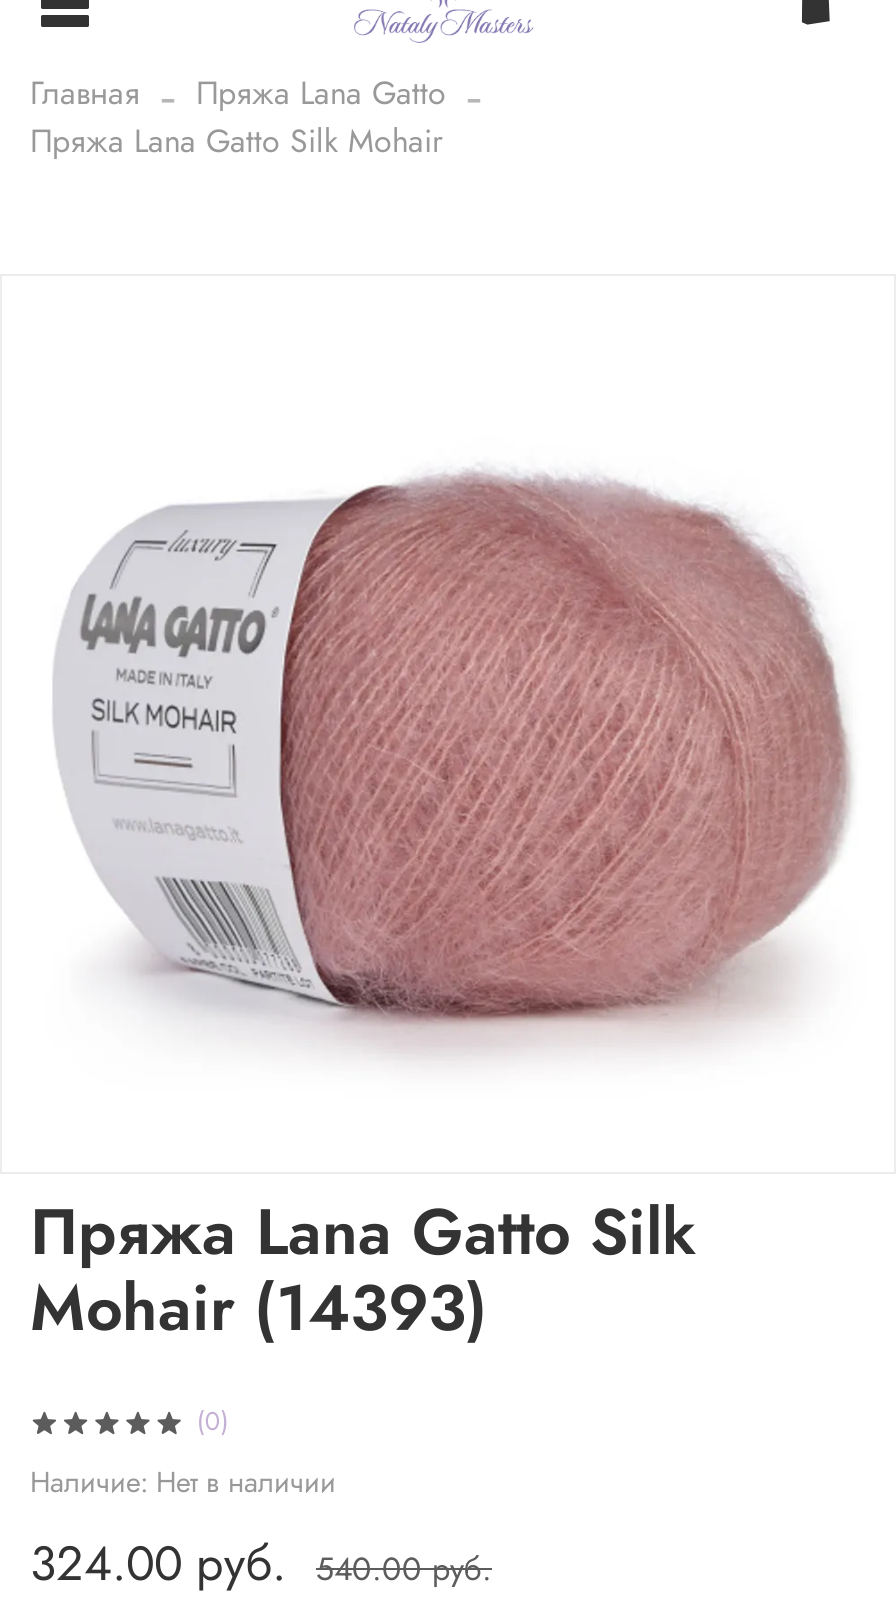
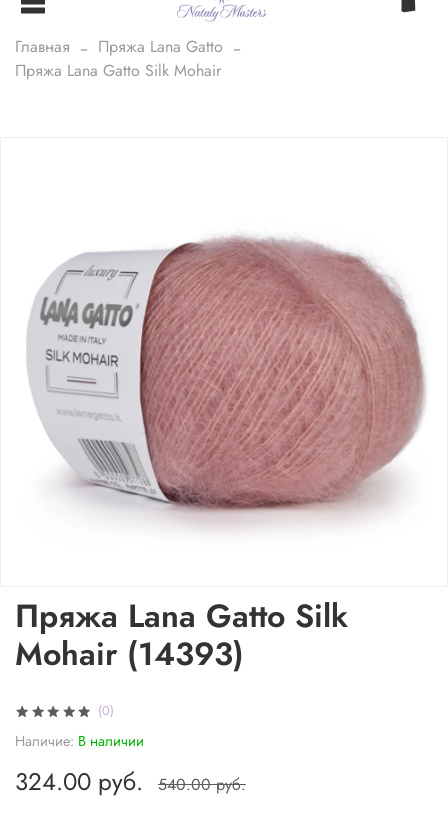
- Наличие: Нет в наличии
+ Наличие: В наличии
